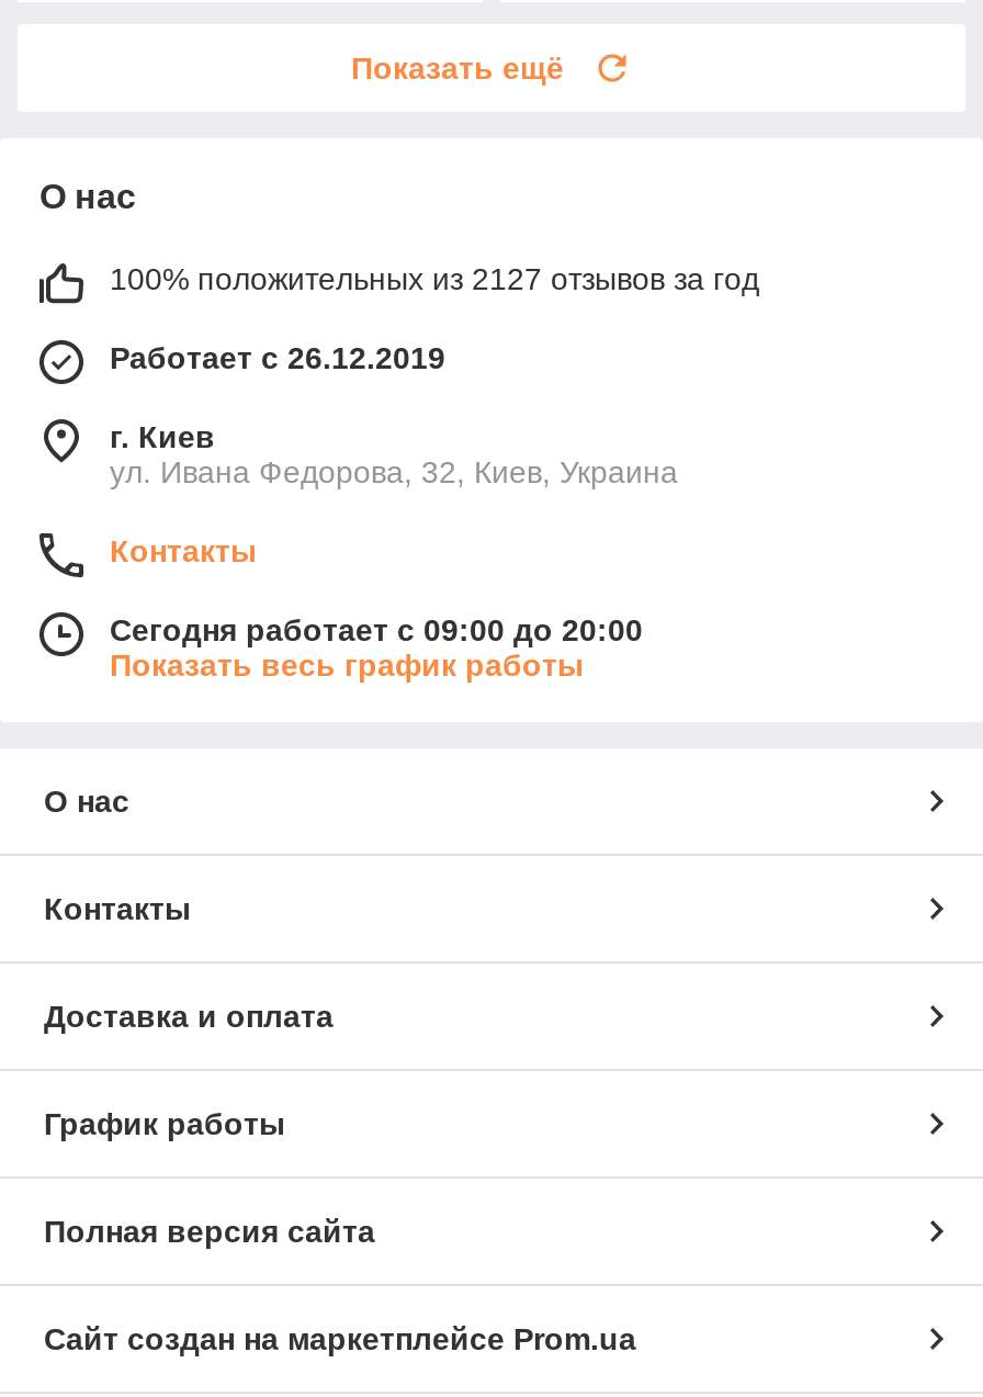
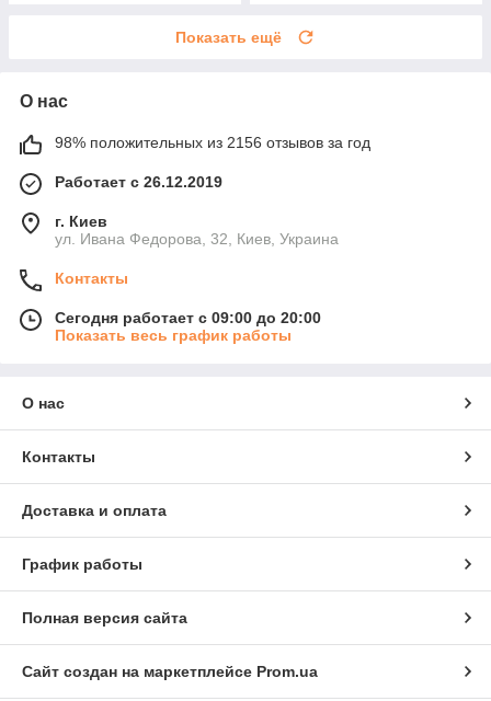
- 100% положительных из 2127 отзывов за год
+ 98% положительных из 2156 отзывов за год
